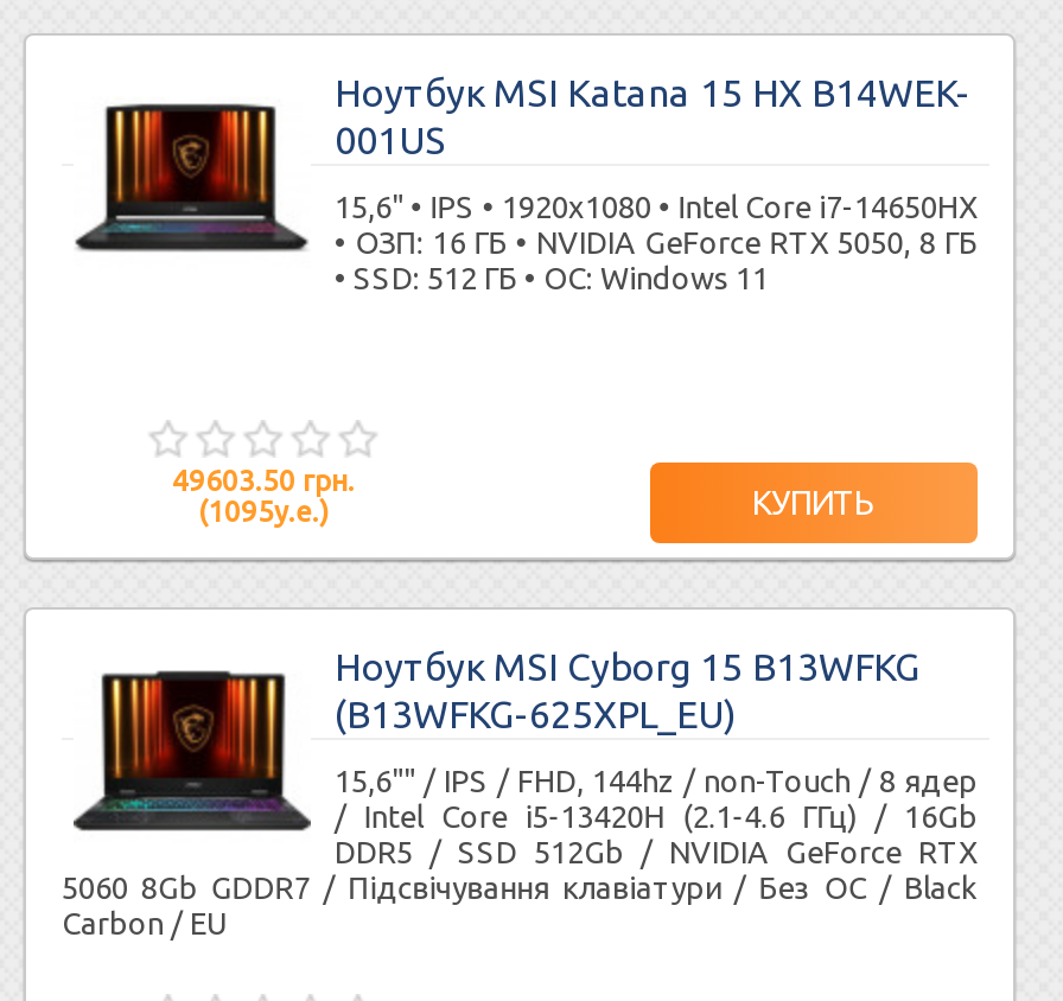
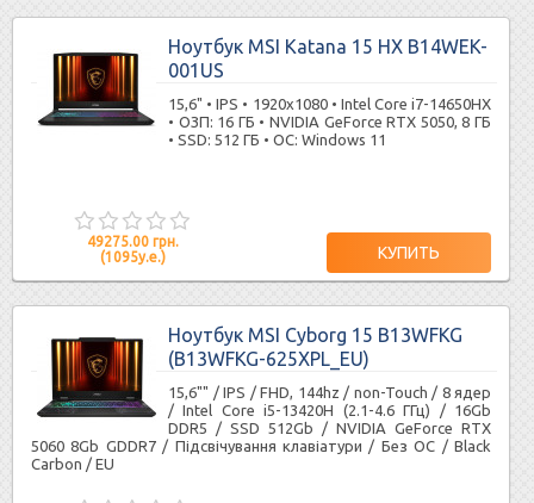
- 49603.50 грн.
+ 49275.00 грн.
